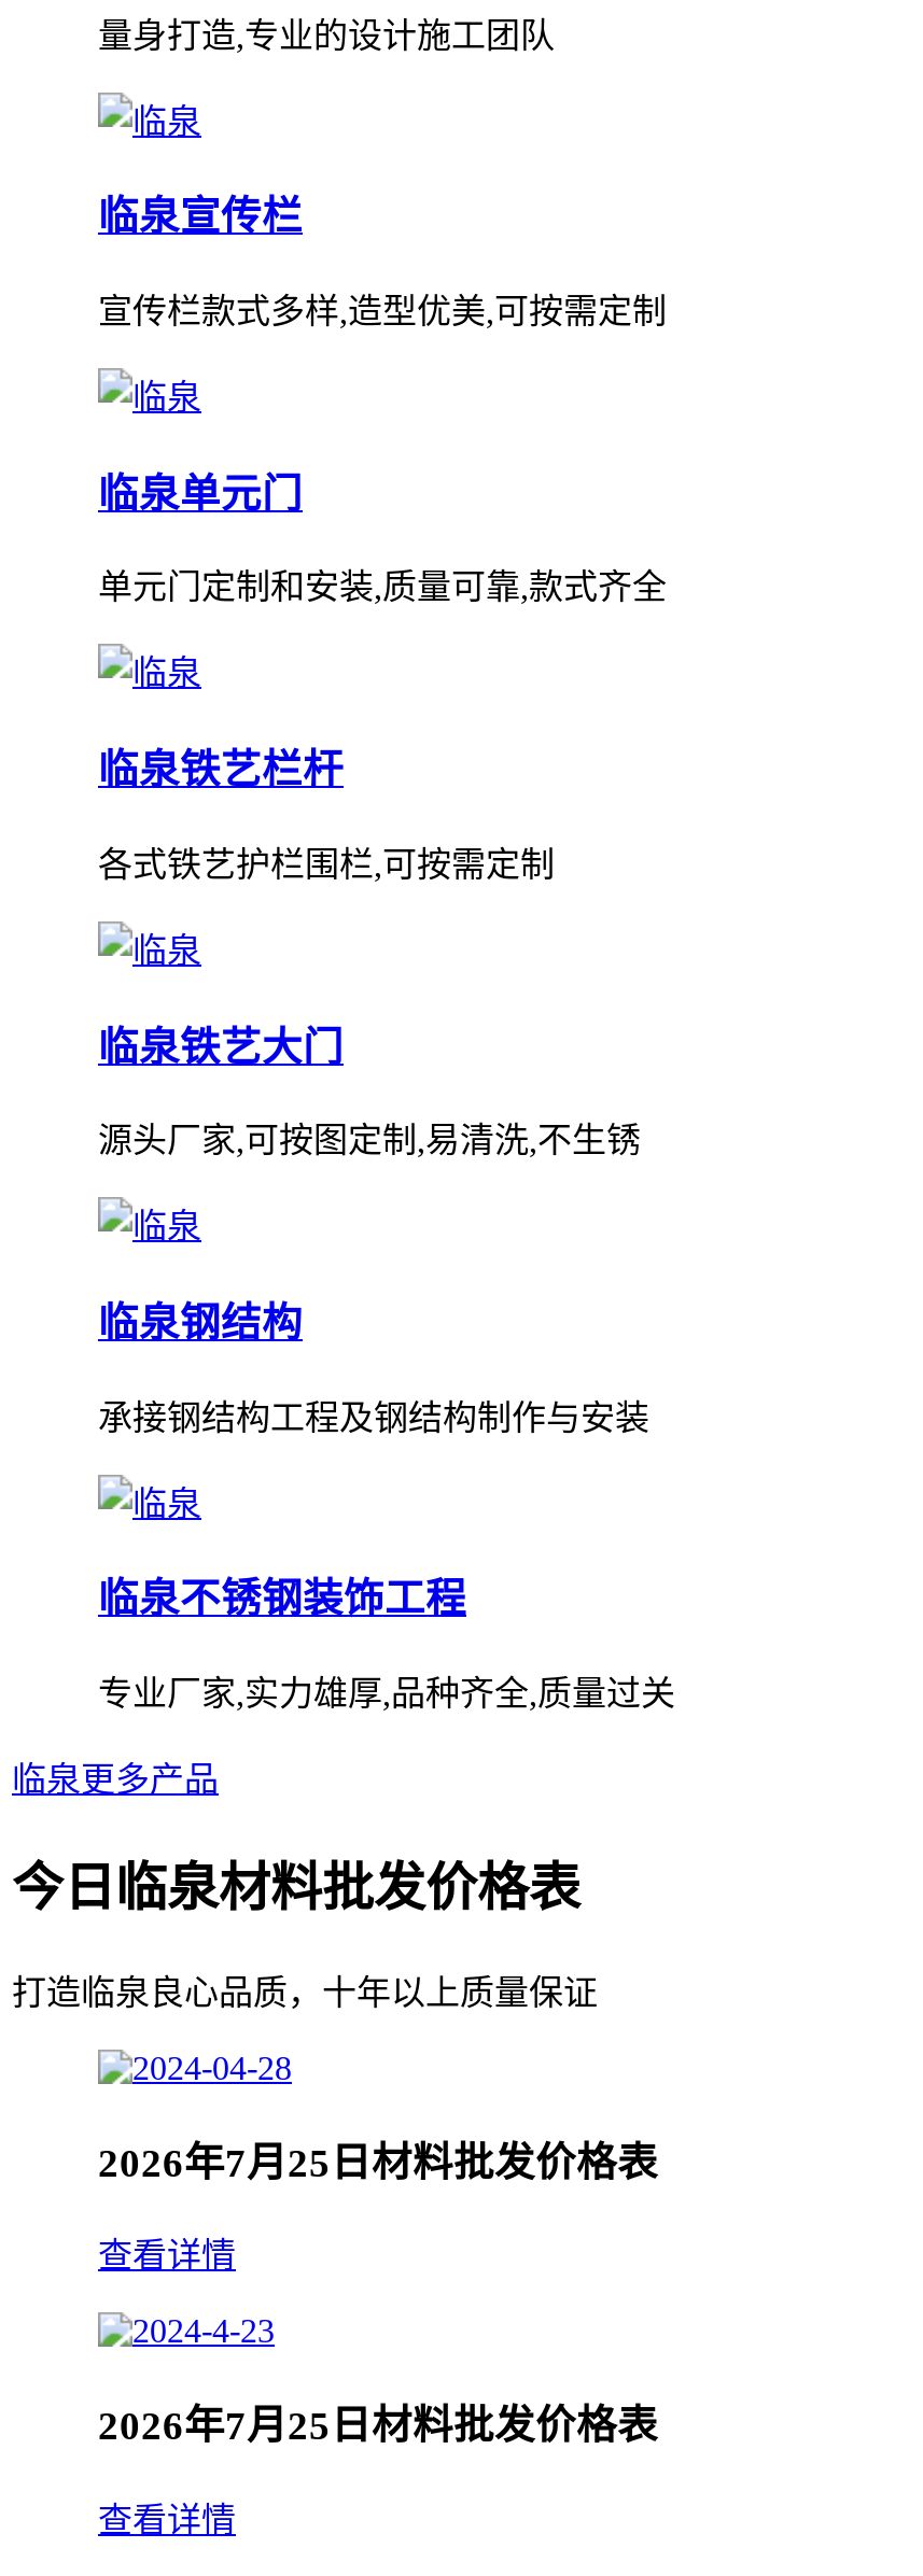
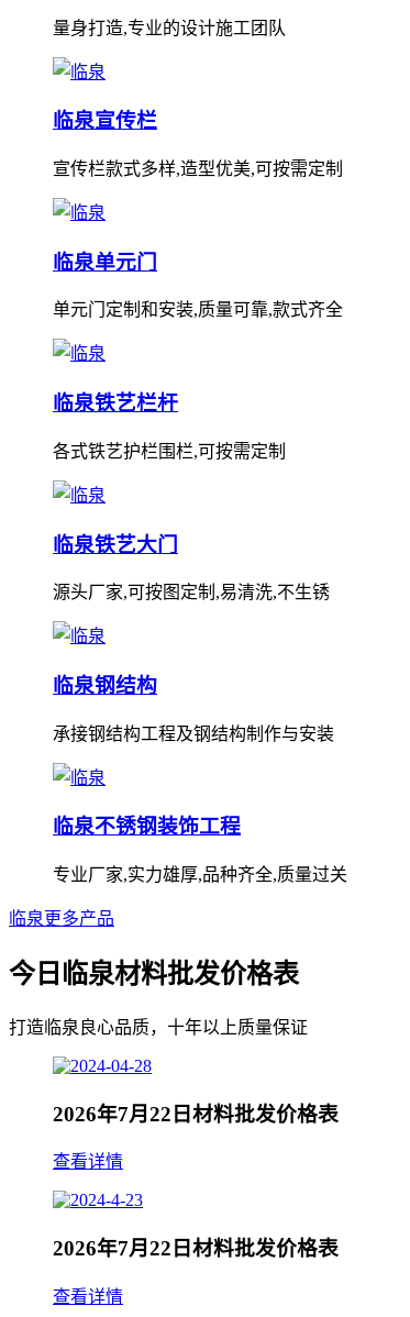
- 2026年7月25日材料批发价格表
+ 2026年7月22日材料批发价格表

- 2026年7月25日材料批发价格表
+ 2026年7月22日材料批发价格表
